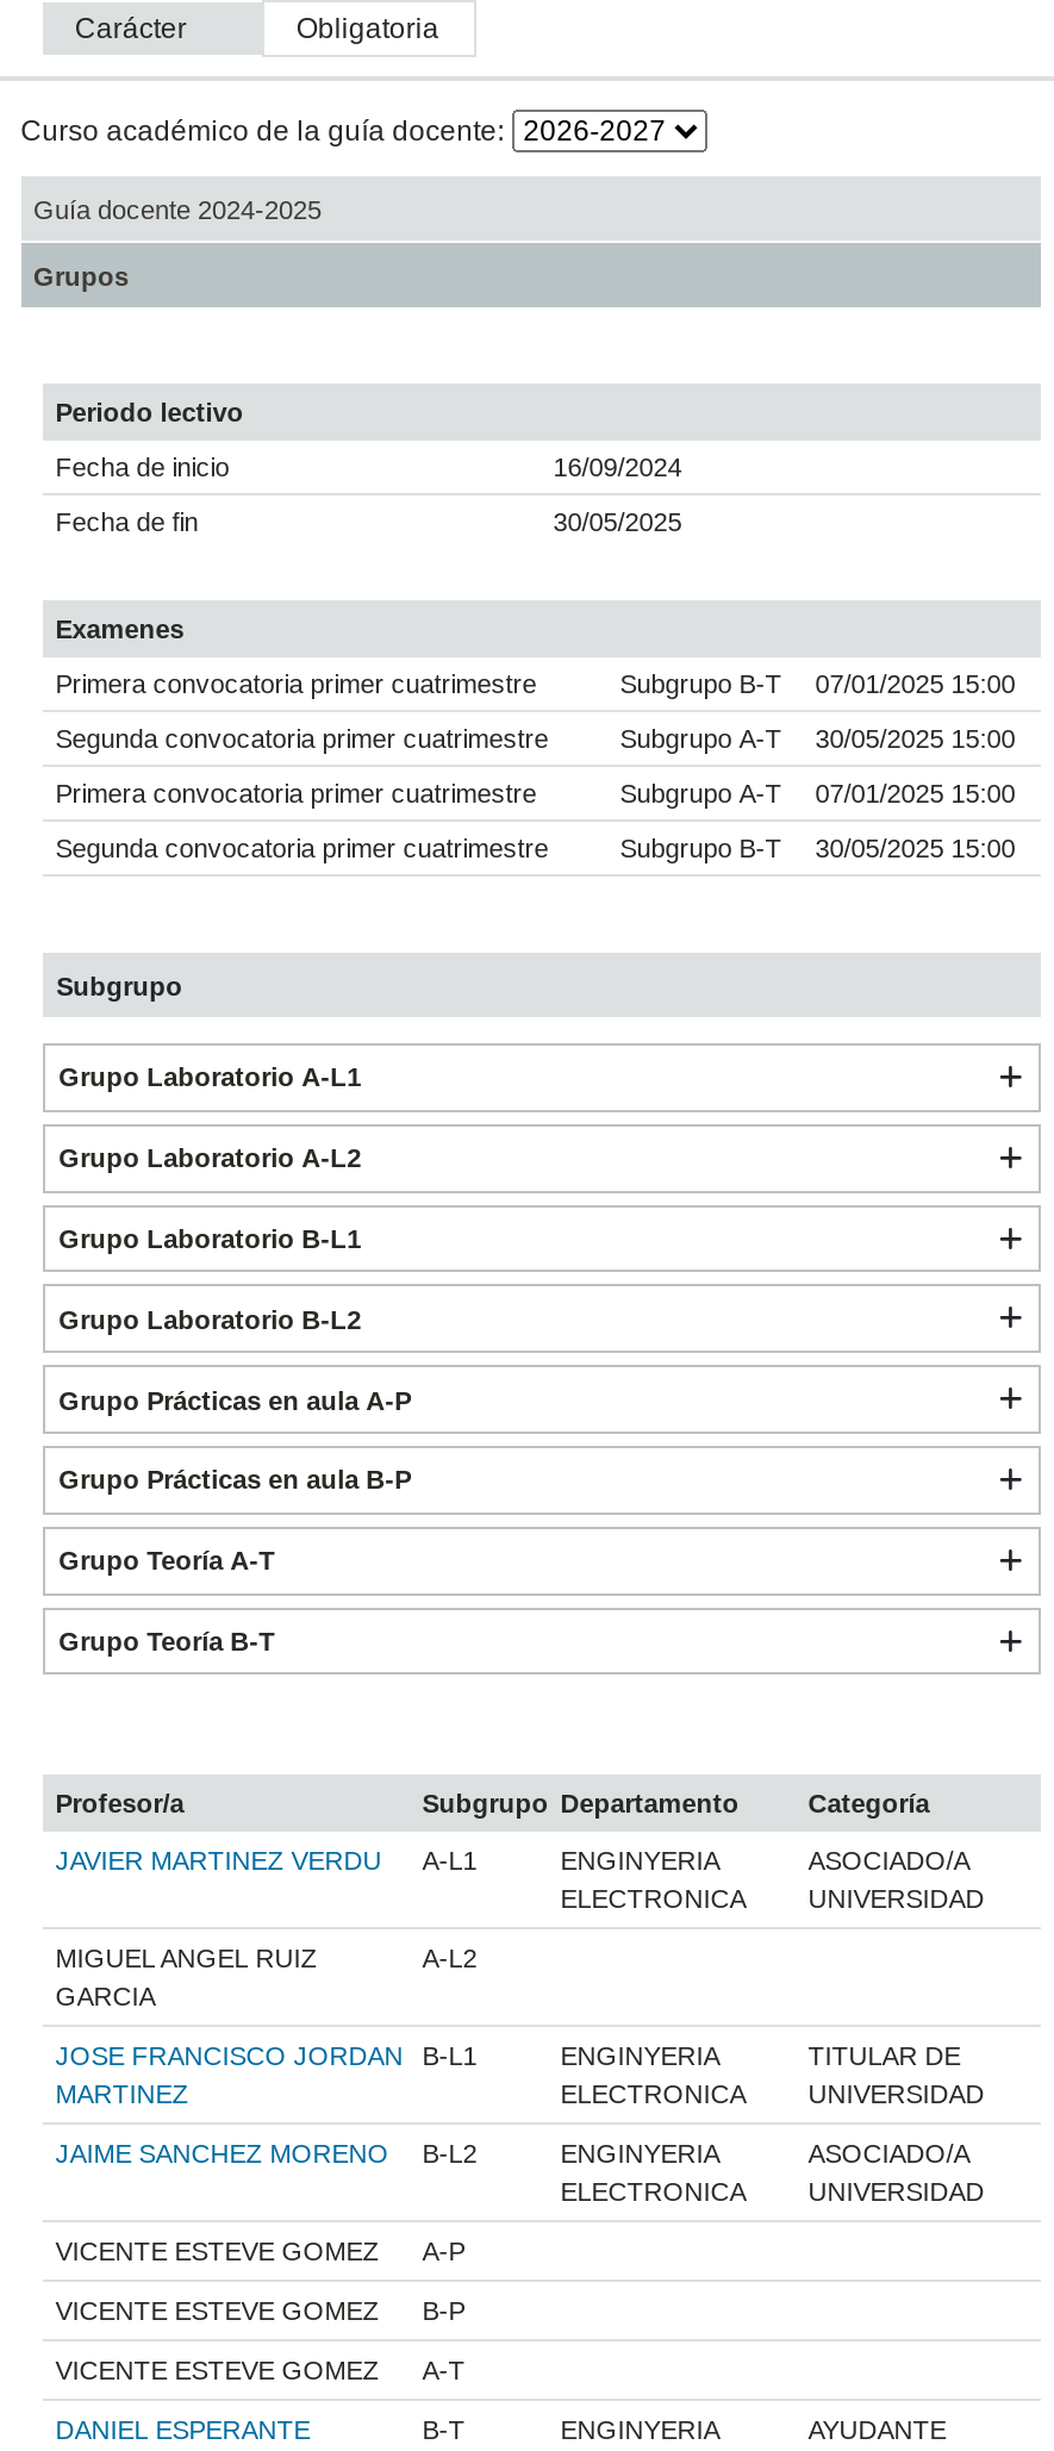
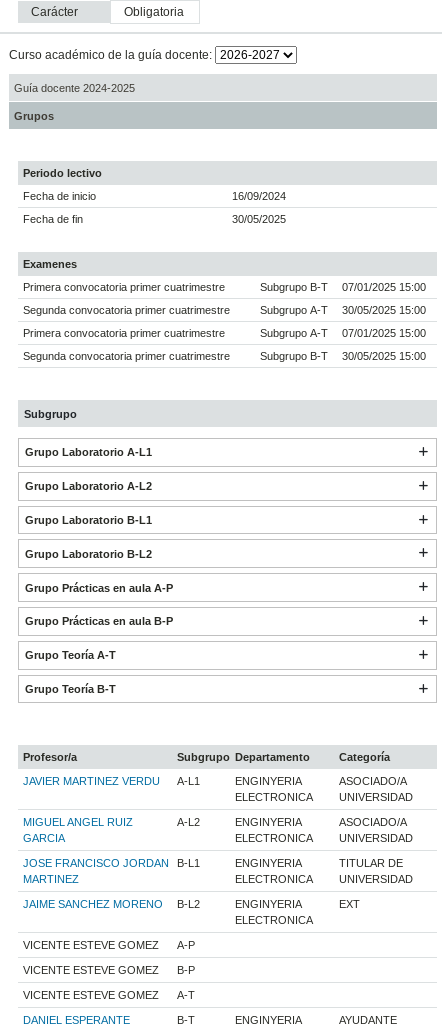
+ ENGINYERIA
+ ELECTRONICA

+ ASOCIADO/A
+ UNIVERSIDAD

- ASOCIADO/A
- UNIVERSIDAD
+ EXT
